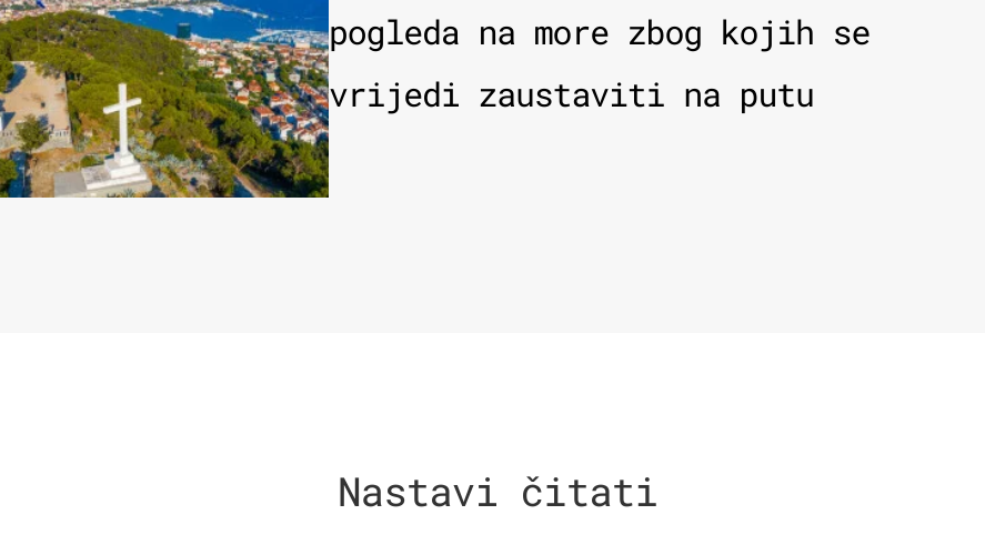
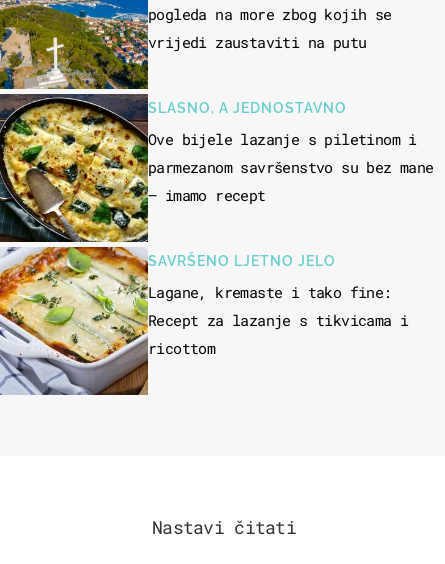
+ [image]
+ SLASNO, A JEDNOSTAVNO
+ Ove bijele lazanje s piletinom i
+ parmezanom savršenstvo su bez mane
+ – imamo recept
+ SAVRŠENO LJETNO JELO
+ Lagane, kremaste i tako fine:
+ Recept za lazanje s tikvicama i
+ ricottom
